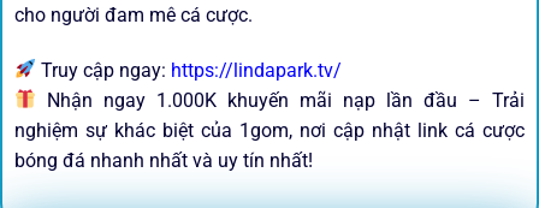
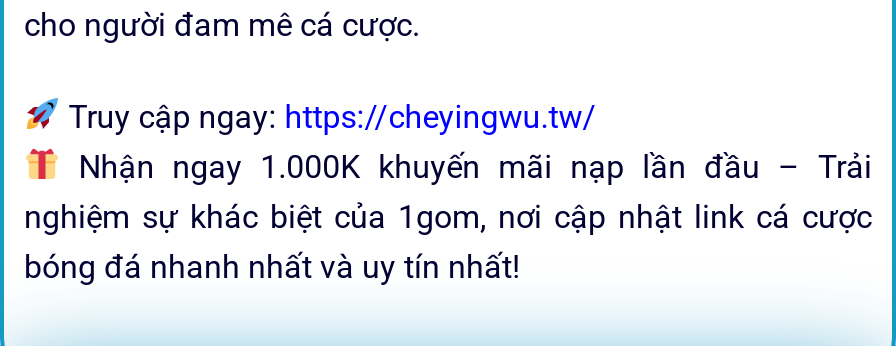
- Truy cập ngay: https://lindapark.tv/
+ Truy cập ngay: https://cheyingwu.tw/
